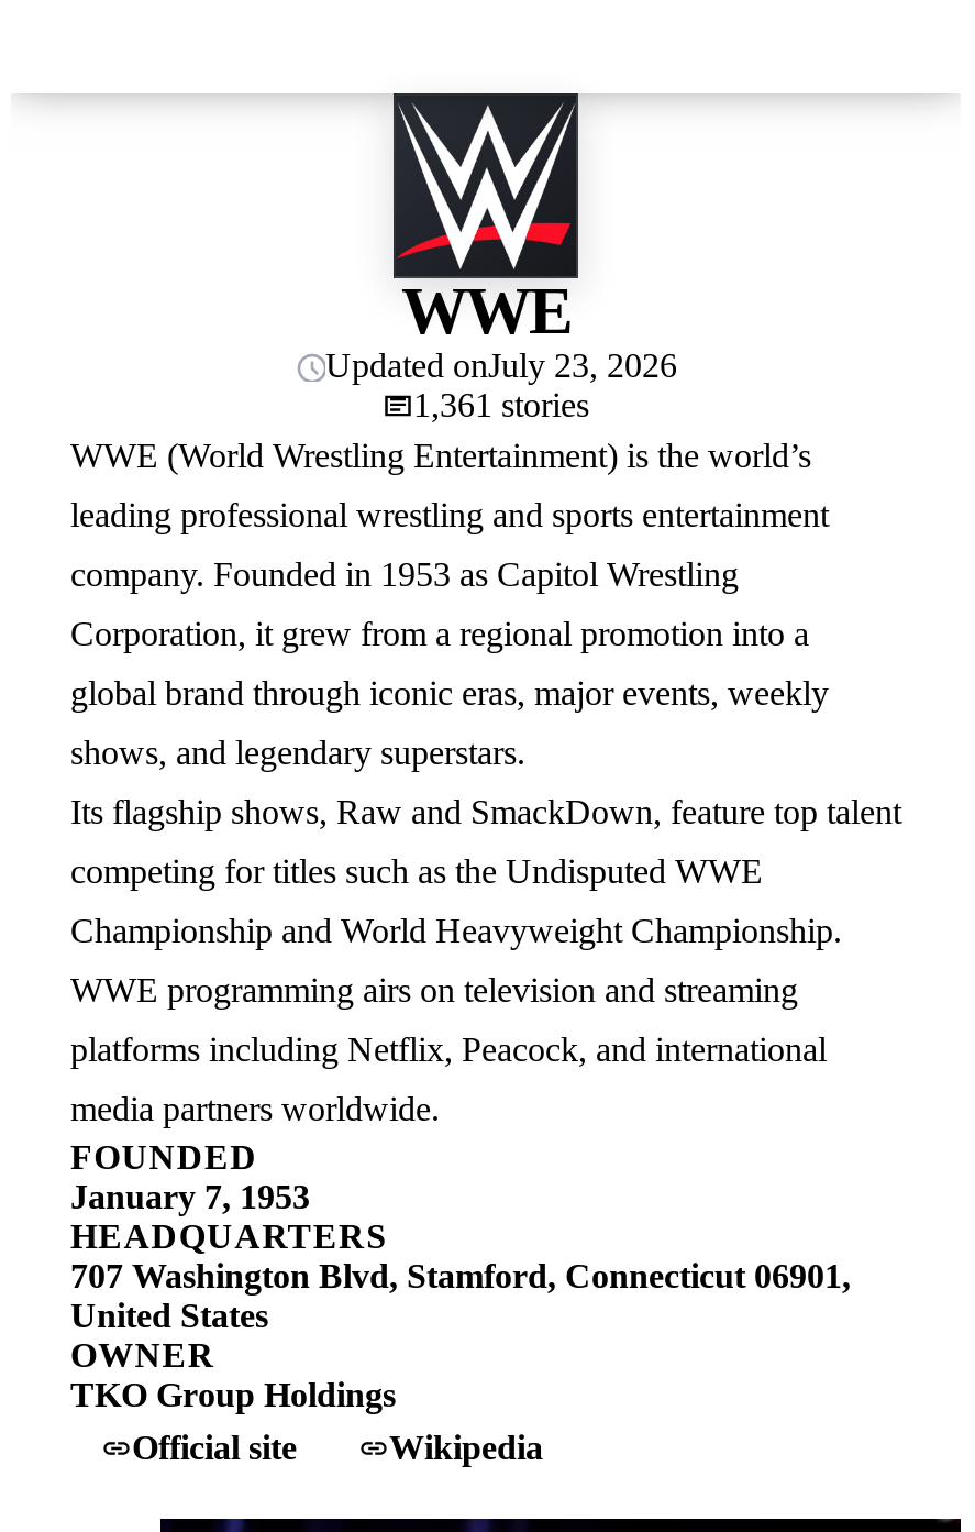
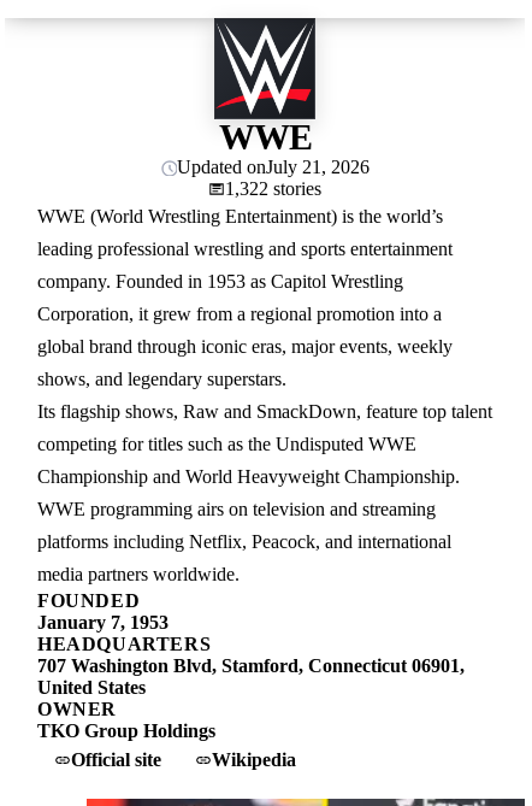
- Updated onJuly 23, 2026
+ Updated onJuly 21, 2026

- 1,361 stories
+ 1,322 stories
